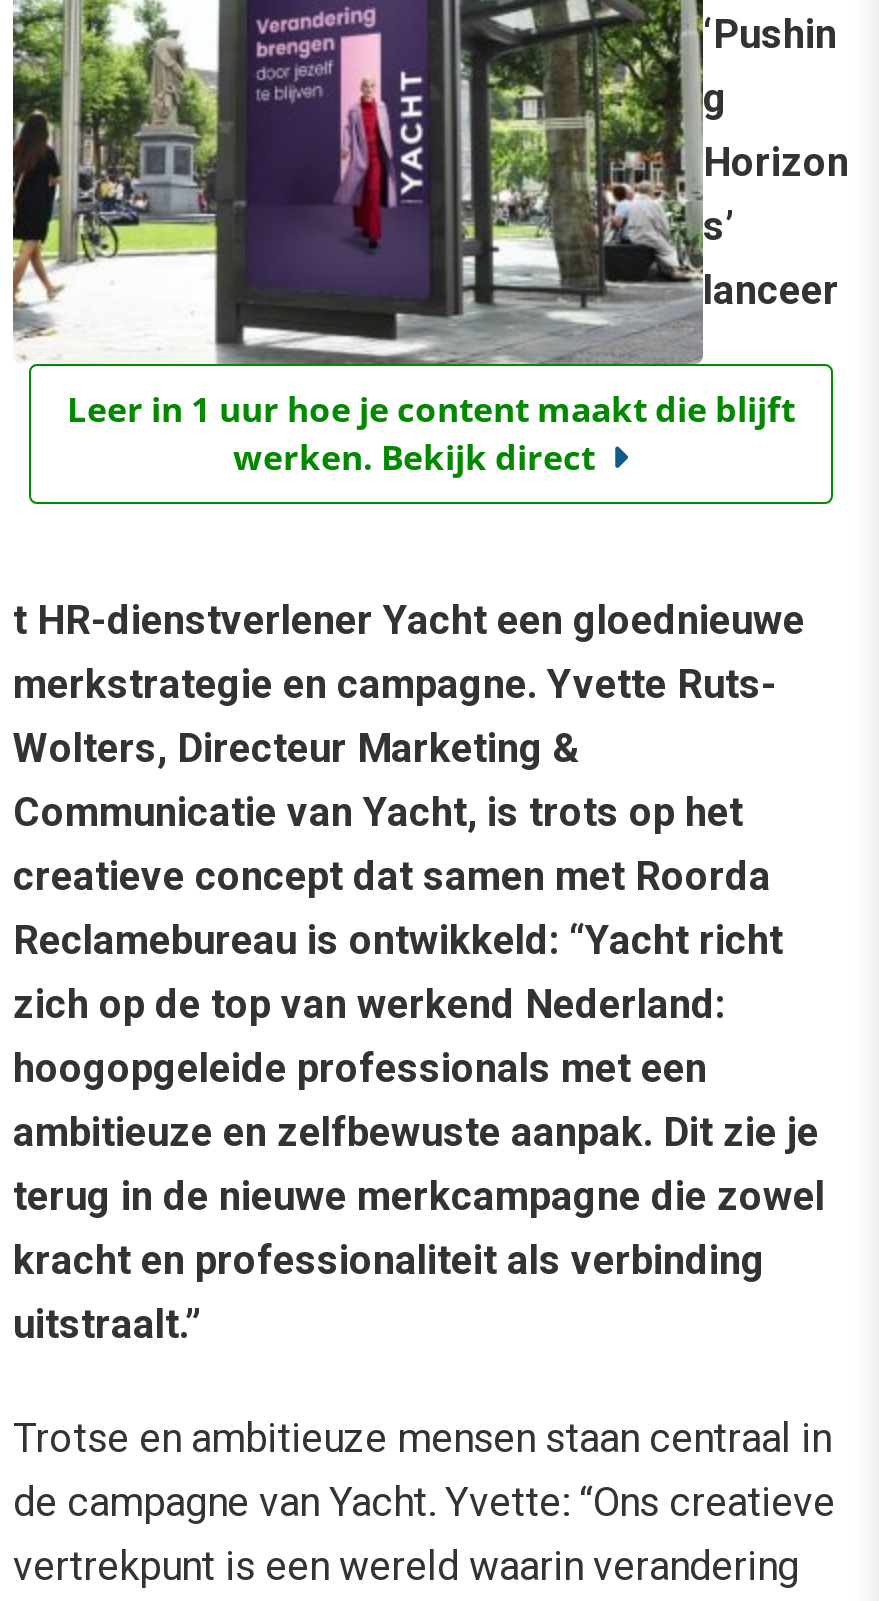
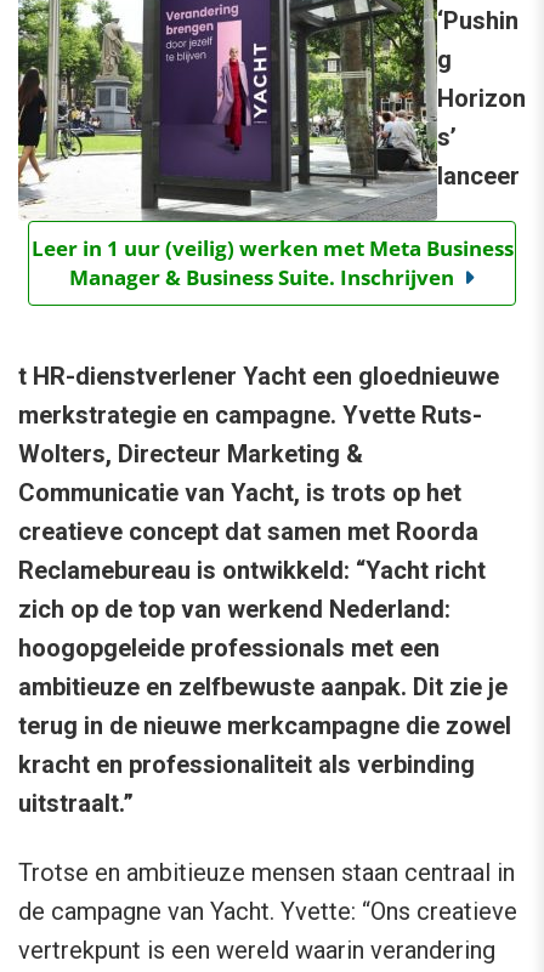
- Leer in 1 uur hoe je content maakt die blijft
- werken. Bekijk direct
+ Leer in 1 uur (veilig) werken met Meta Business
+ Manager & Business Suite. Inschrijven
